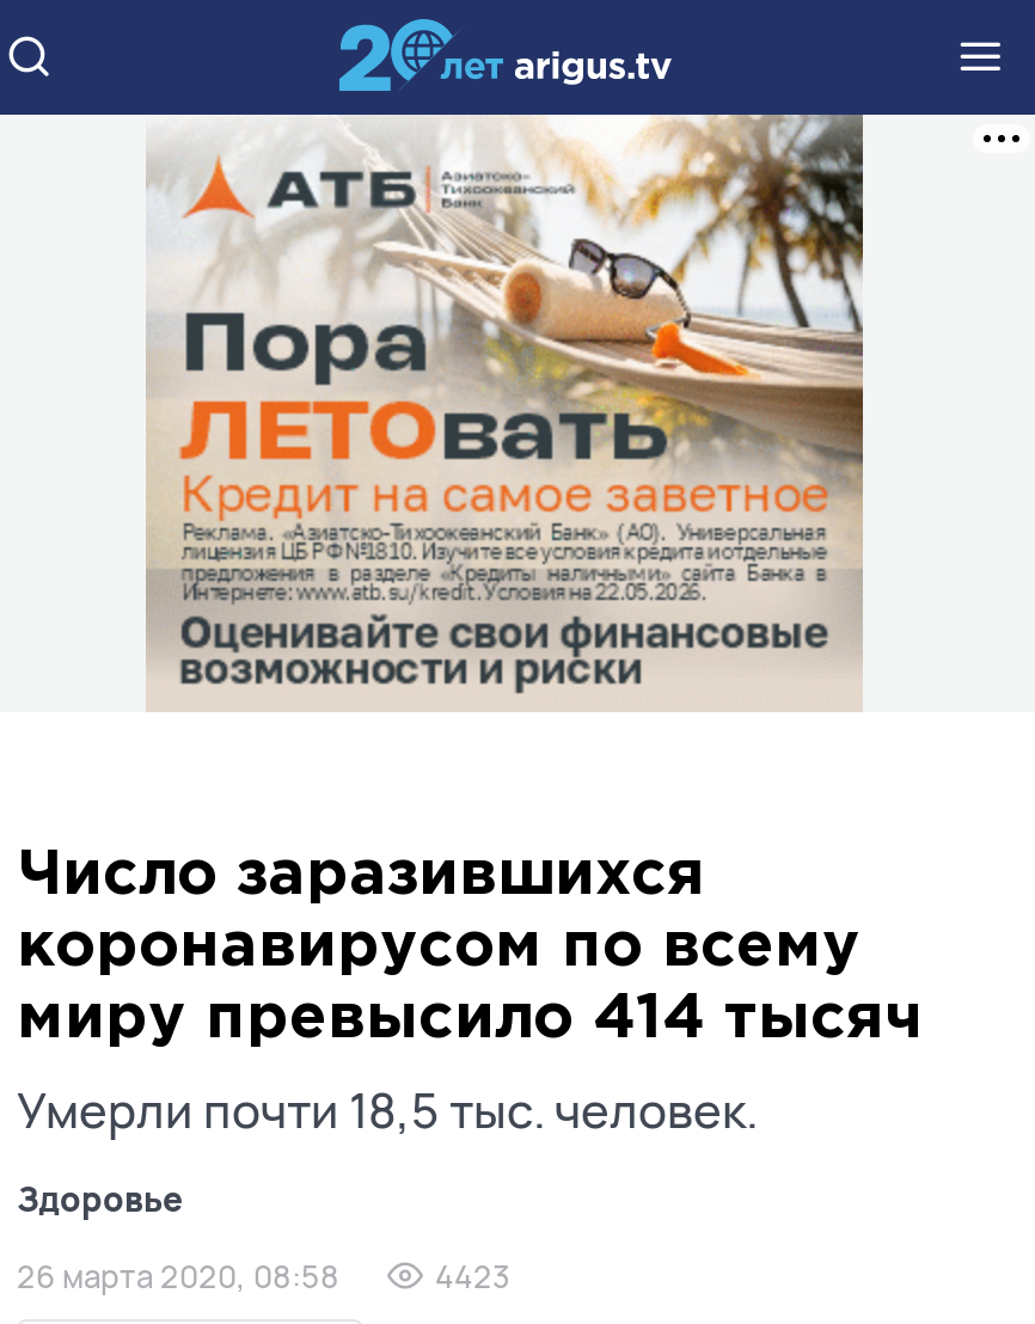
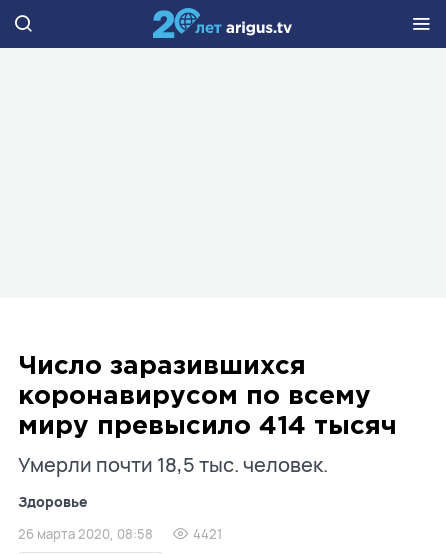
- [image]

- 4423
+ 4421
